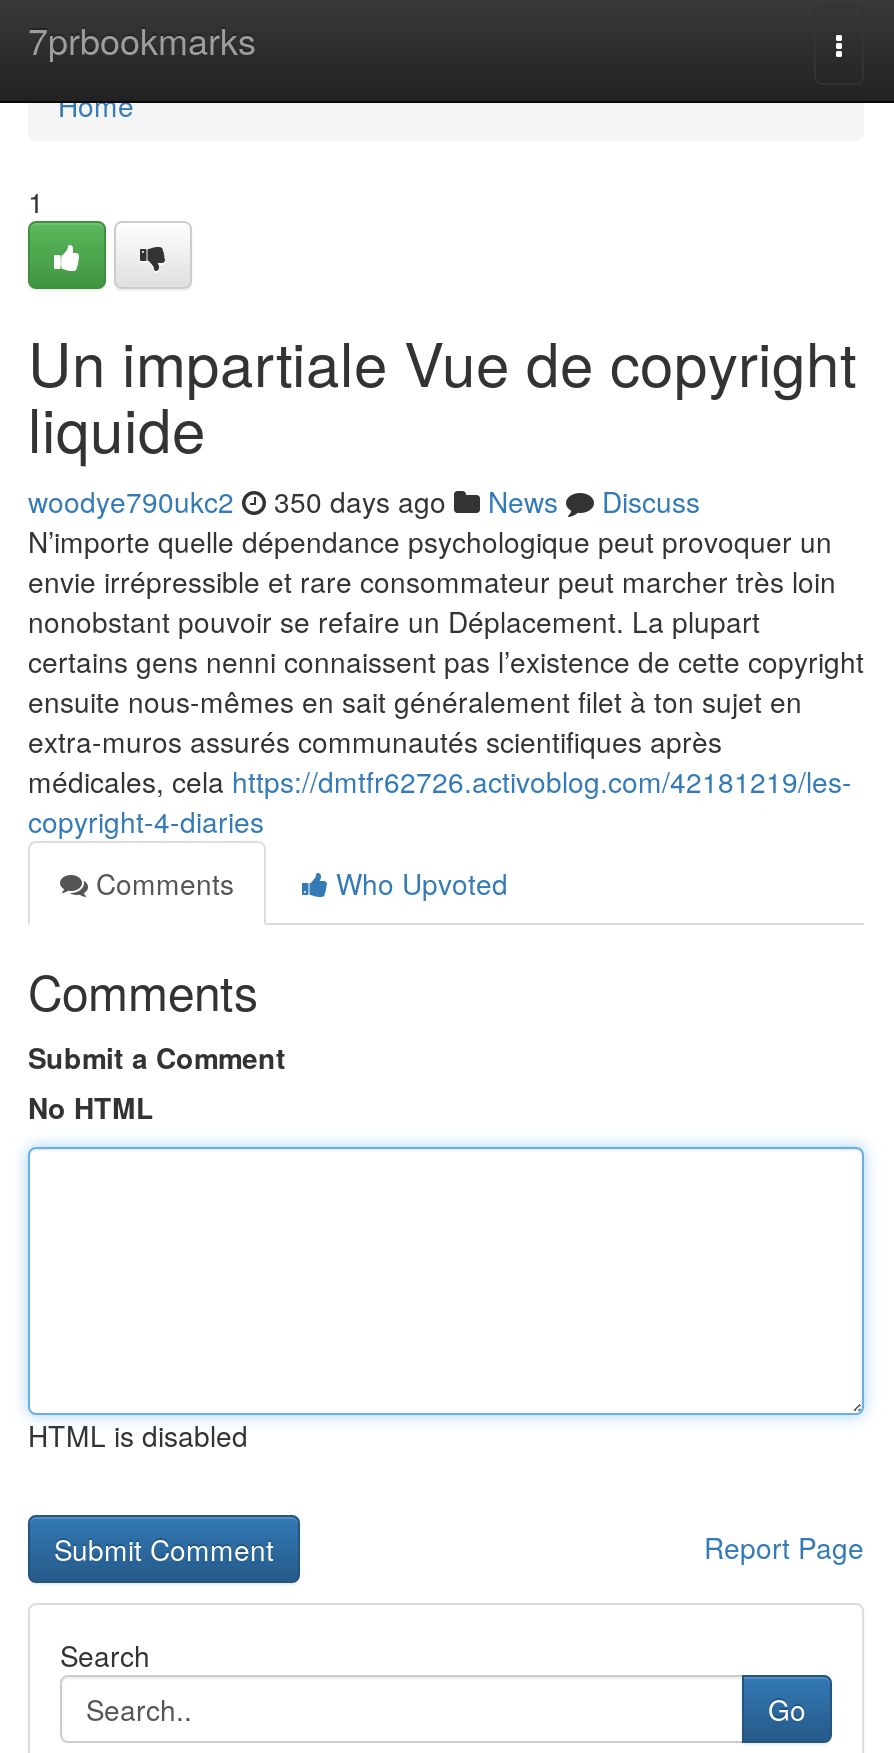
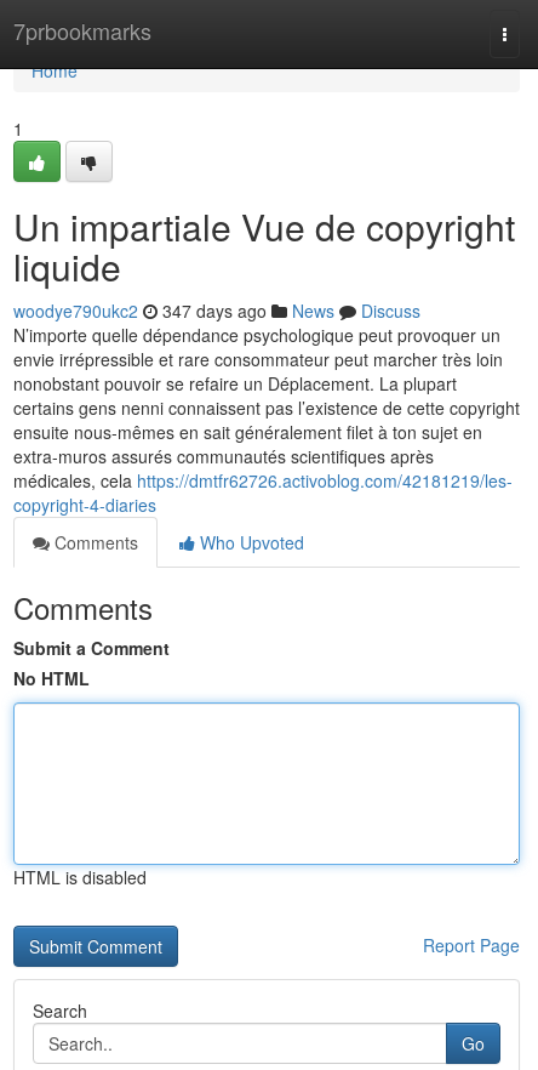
- woodye790ukc2 350 days ago News Discuss
+ woodye790ukc2 347 days ago News Discuss
